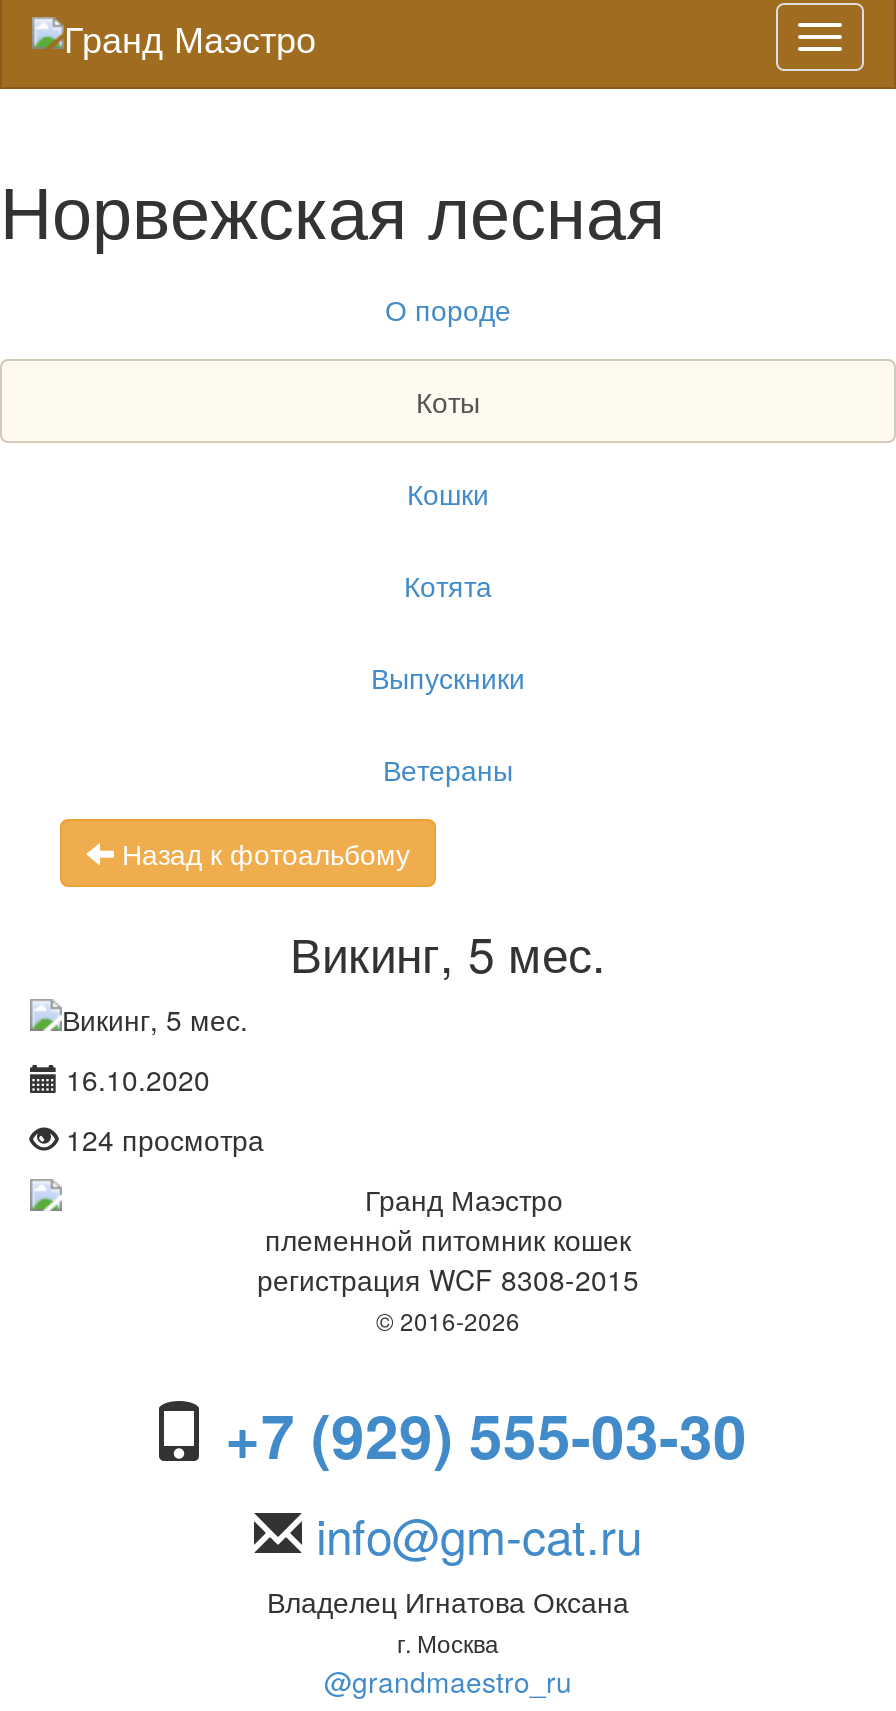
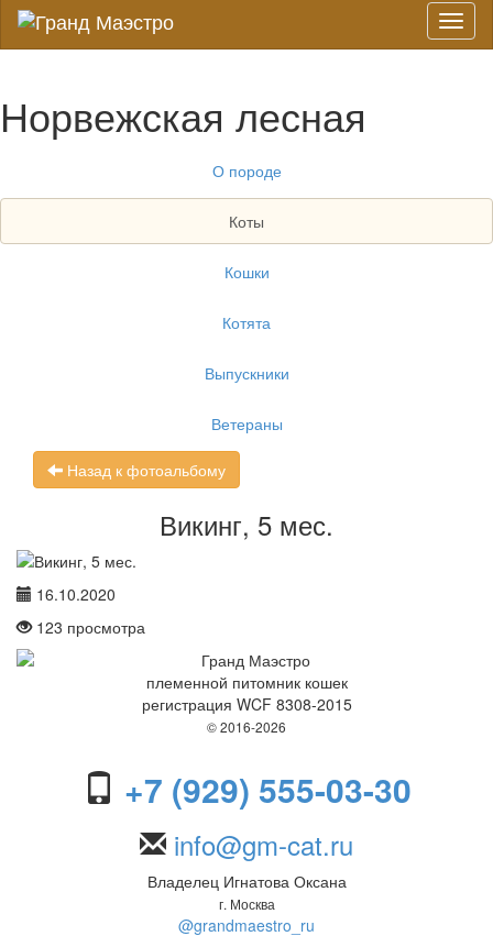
- 124 просмотра
+ 123 просмотра
